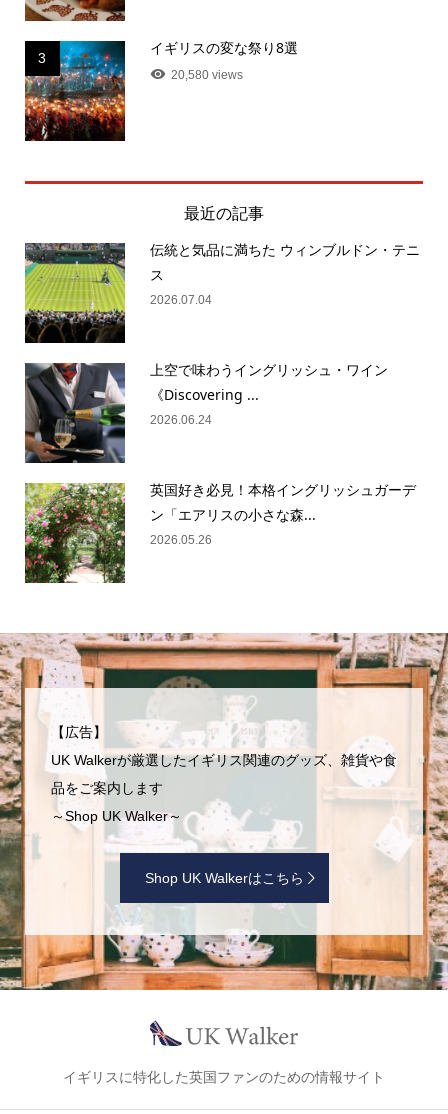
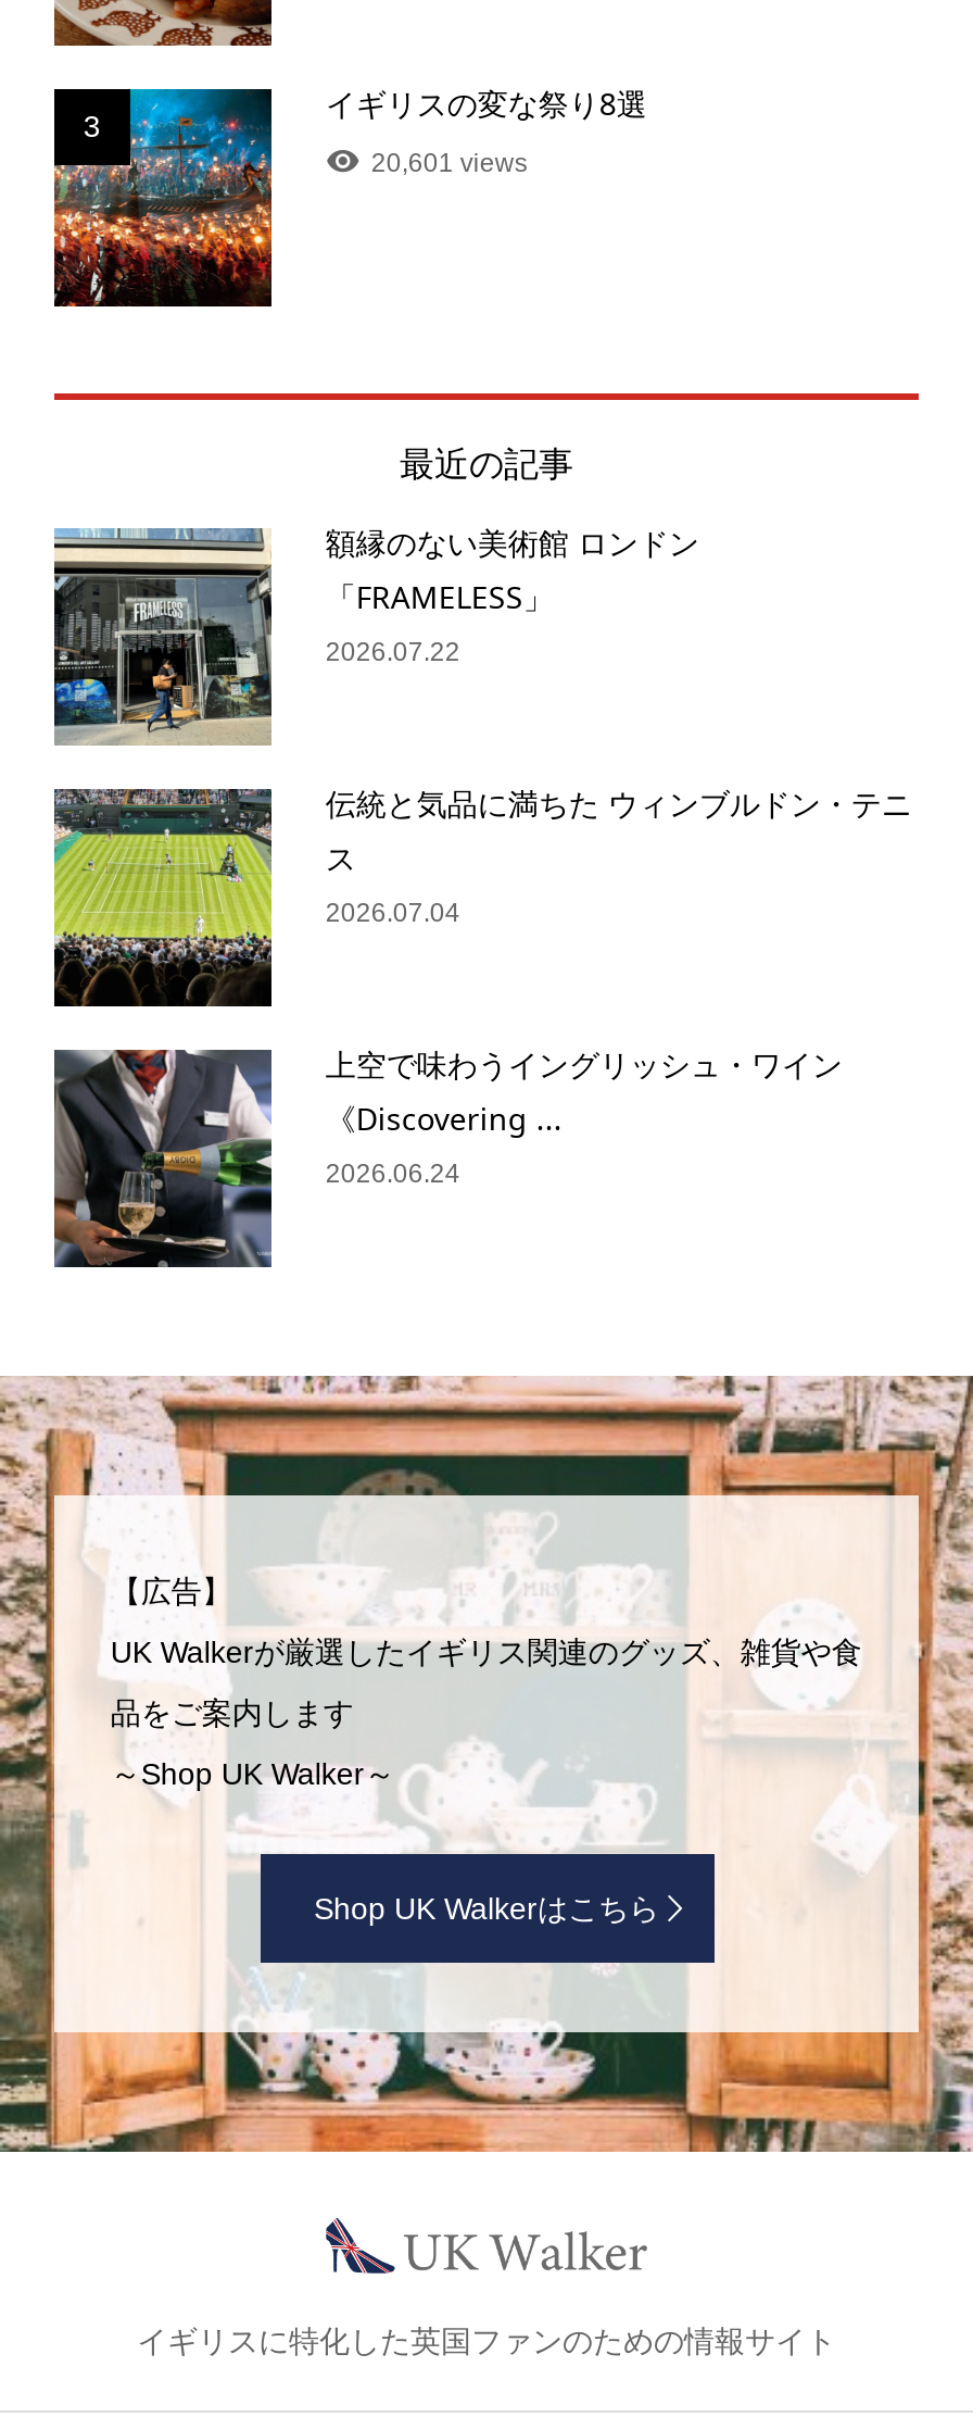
- 20,580 views
+ 20,601 views

+ [image]
+ 額縁のない美術館 ロンドン
+ 「FRAMELESS」
+ 2026.07.22

moved down: [image] | 伝統と気品に満ちた ウィンブルドン・テニ | ス | 2026.07.04 | 上空で味わうイングリッシュ・ワイン | 《Discovering ... | 2026.06.24

- [image]
- 英国好き必見！本格イングリッシュガーデ
- ン「エアリスの小さな森...
- 2026.05.26
